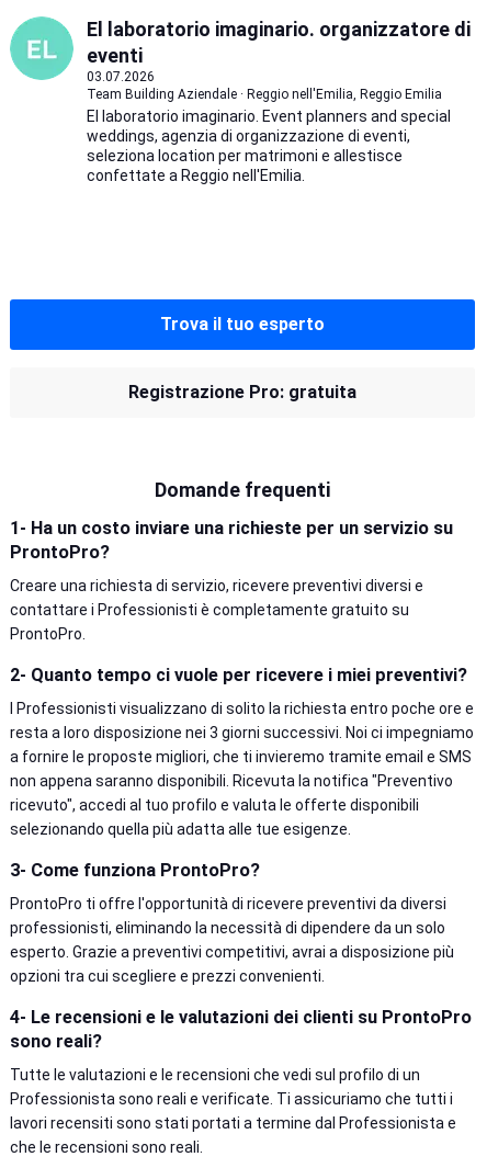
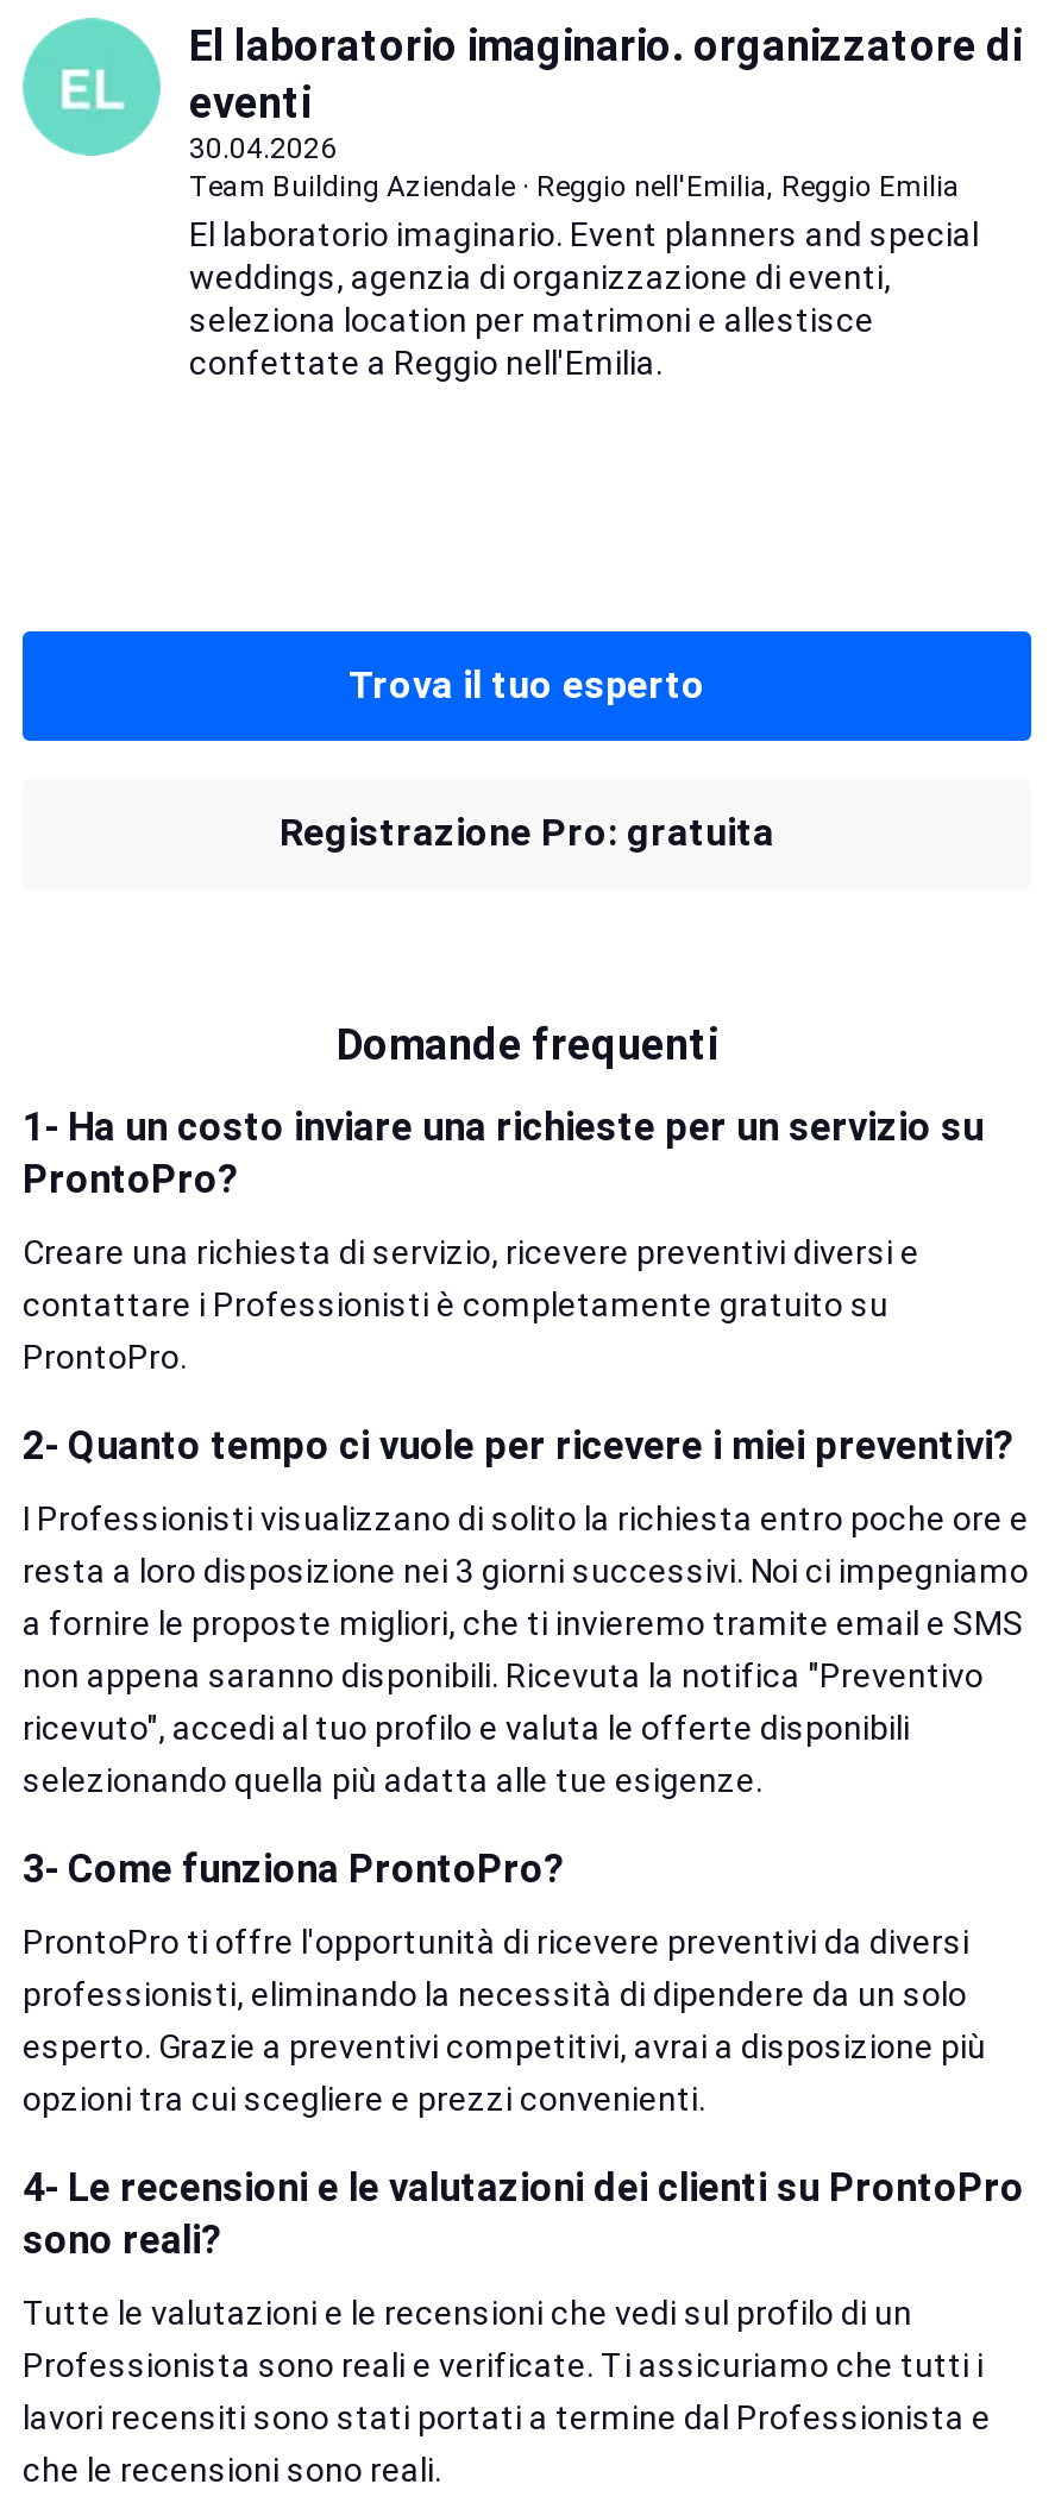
- 03.07.2026
+ 30.04.2026
